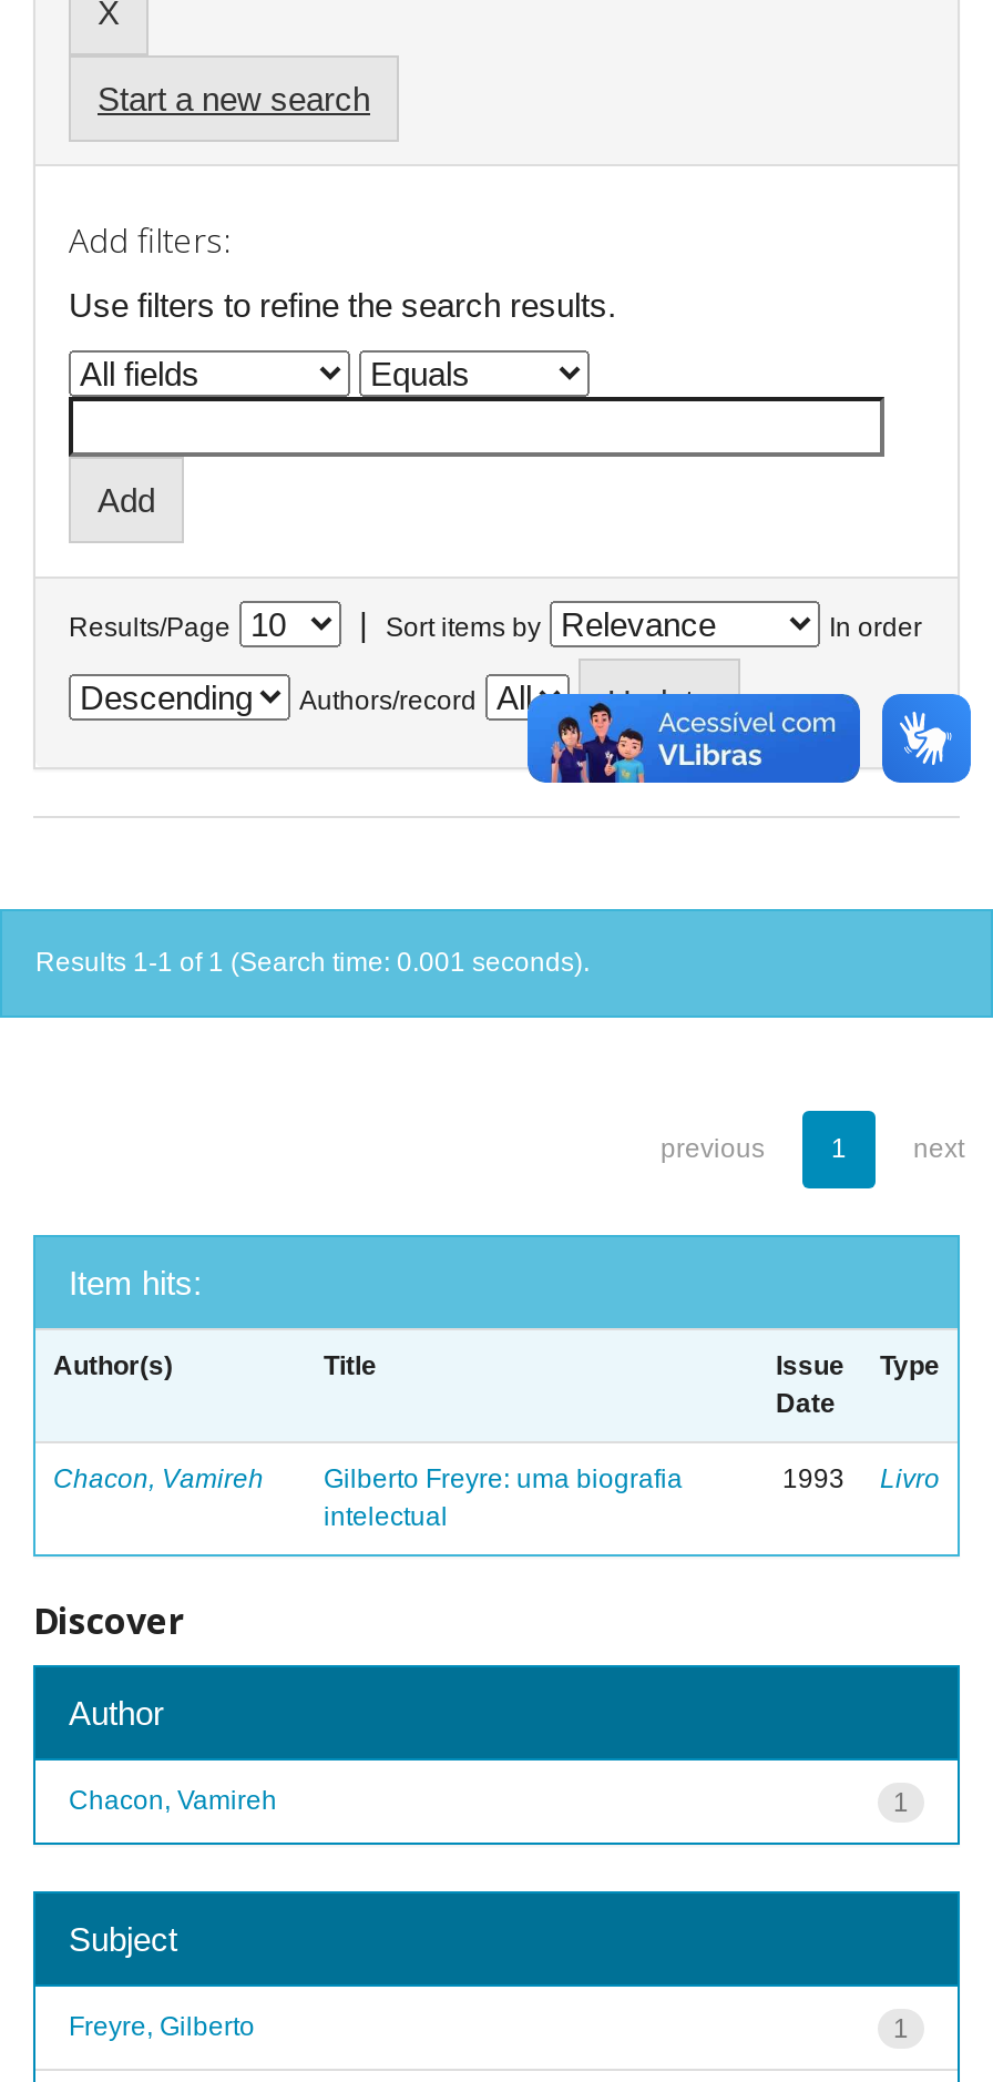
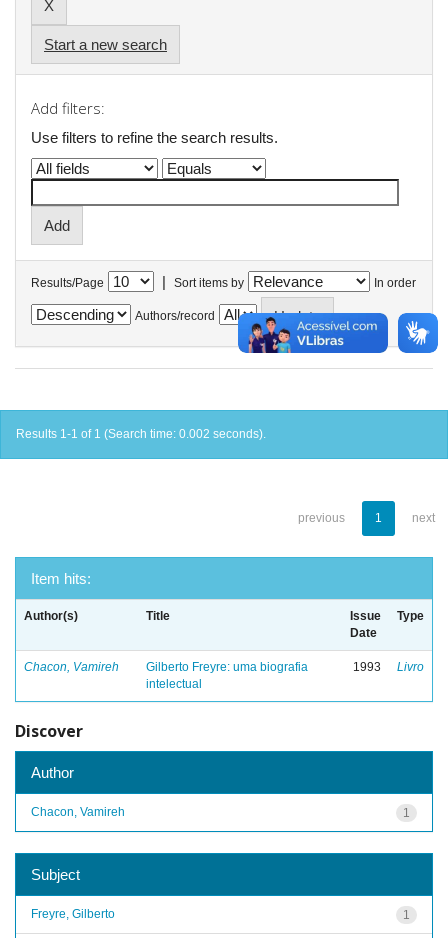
- Results 1-1 of 1 (Search time: 0.001 seconds).
+ Results 1-1 of 1 (Search time: 0.002 seconds).
